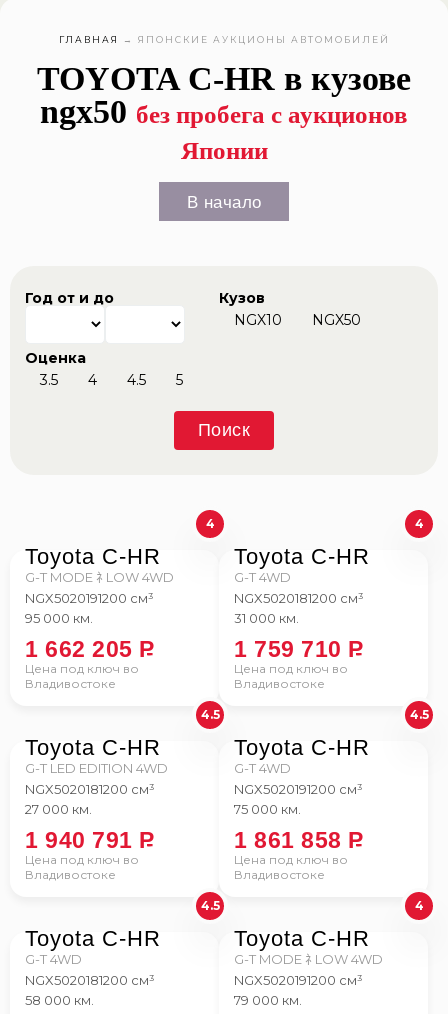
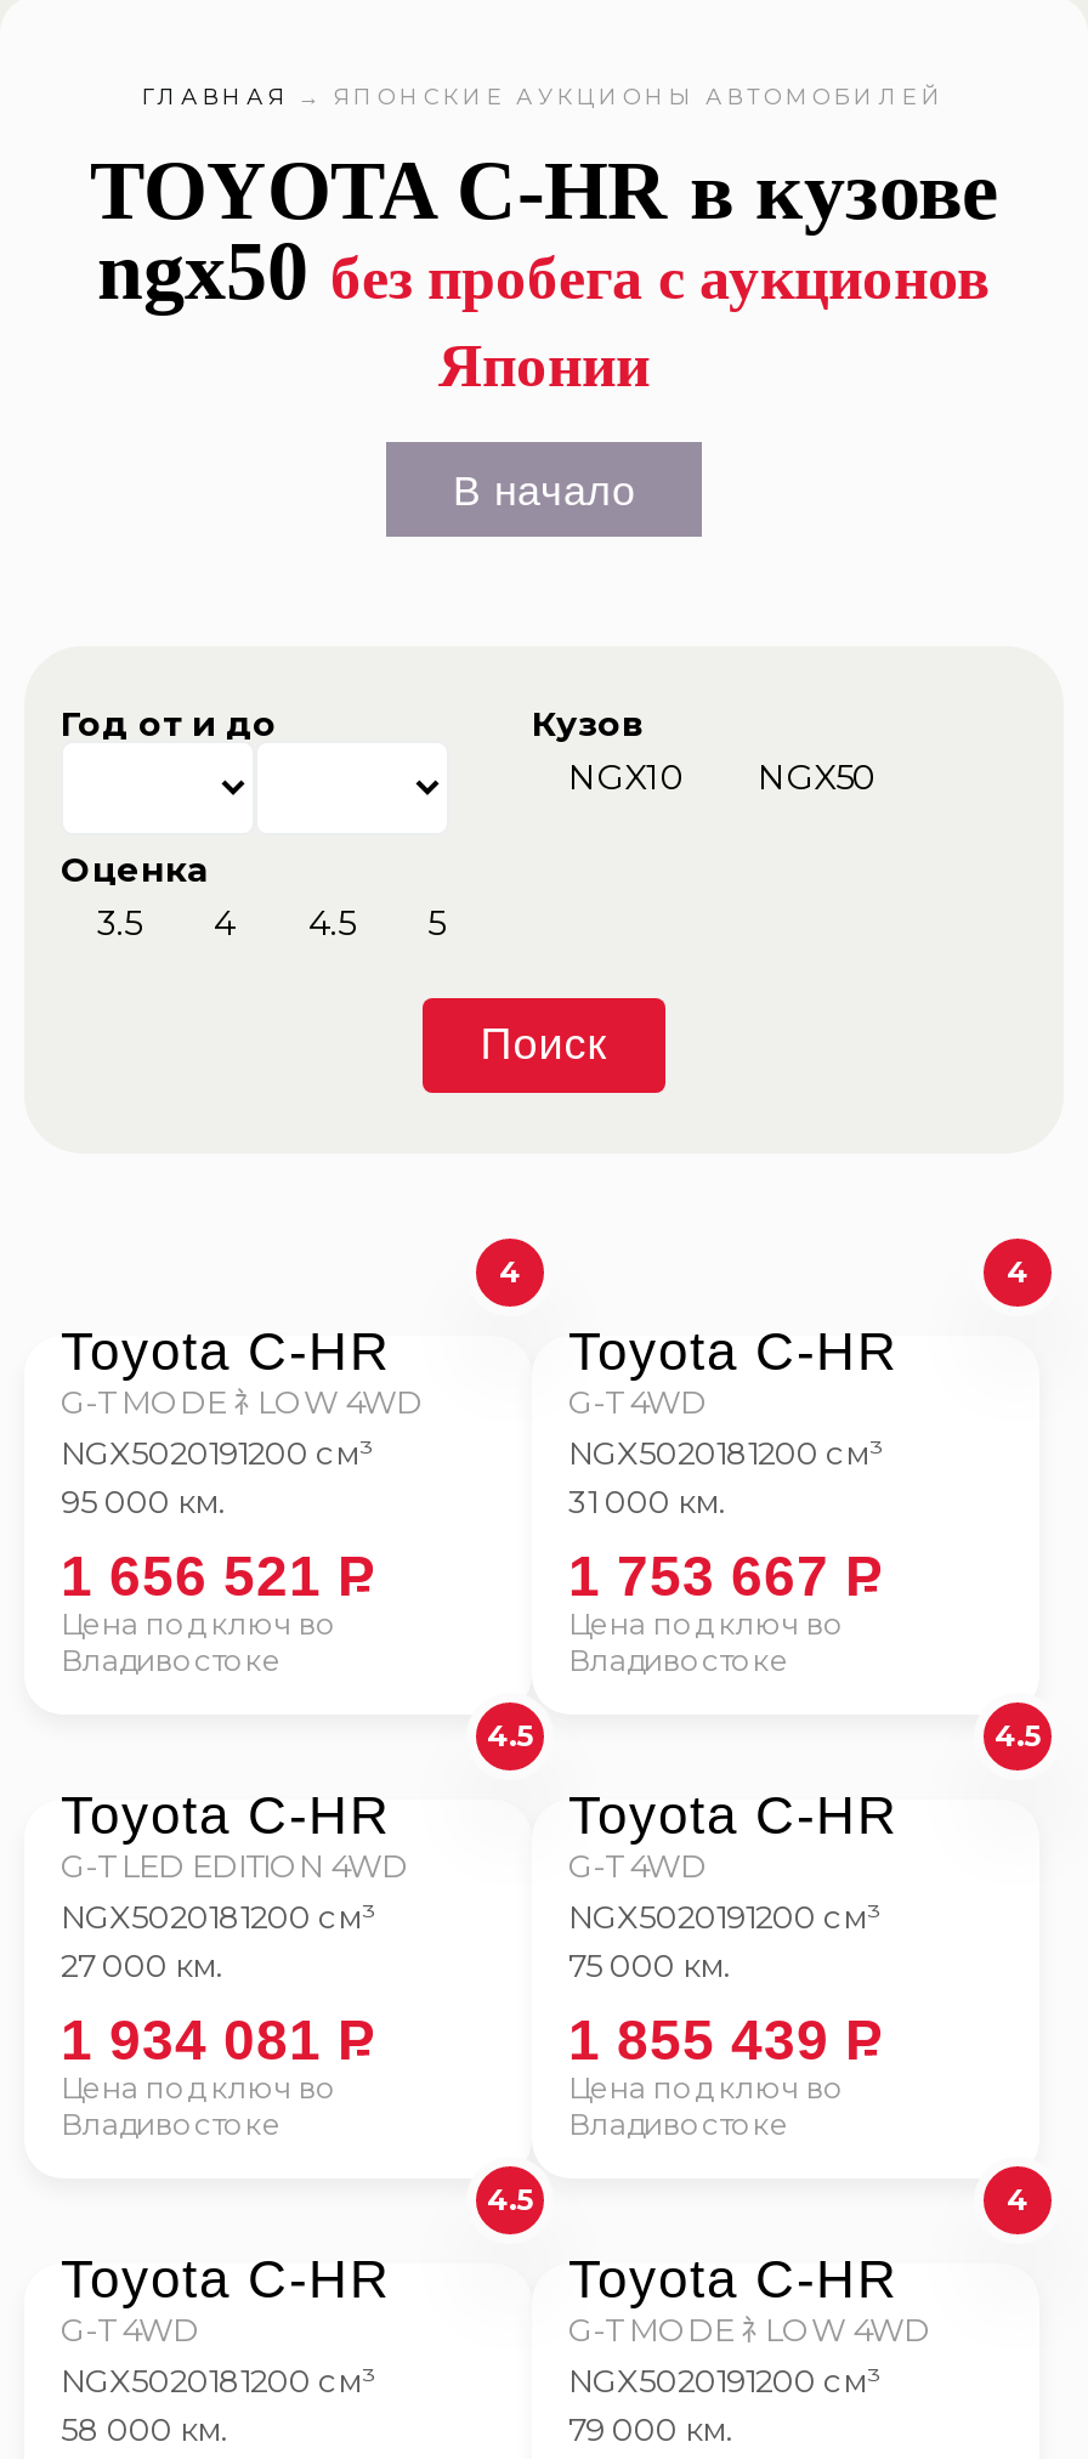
- 1 662 205 P
+ 1 656 521 P

- 1 759 710 P
+ 1 753 667 P

- 1 940 791 P
+ 1 934 081 P

- 1 861 858 P
+ 1 855 439 P
